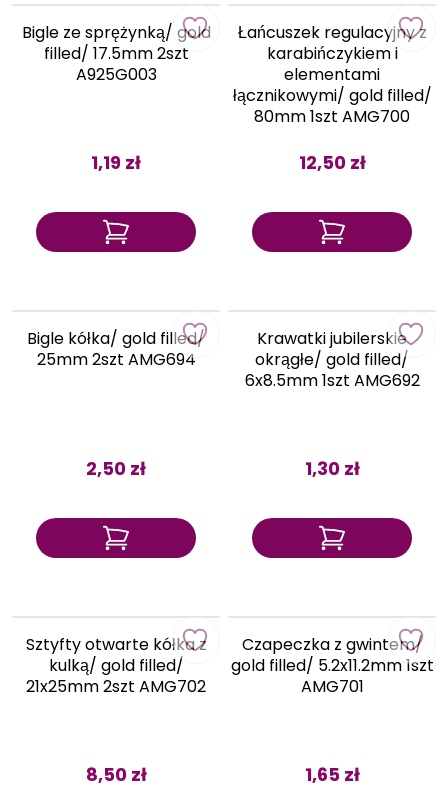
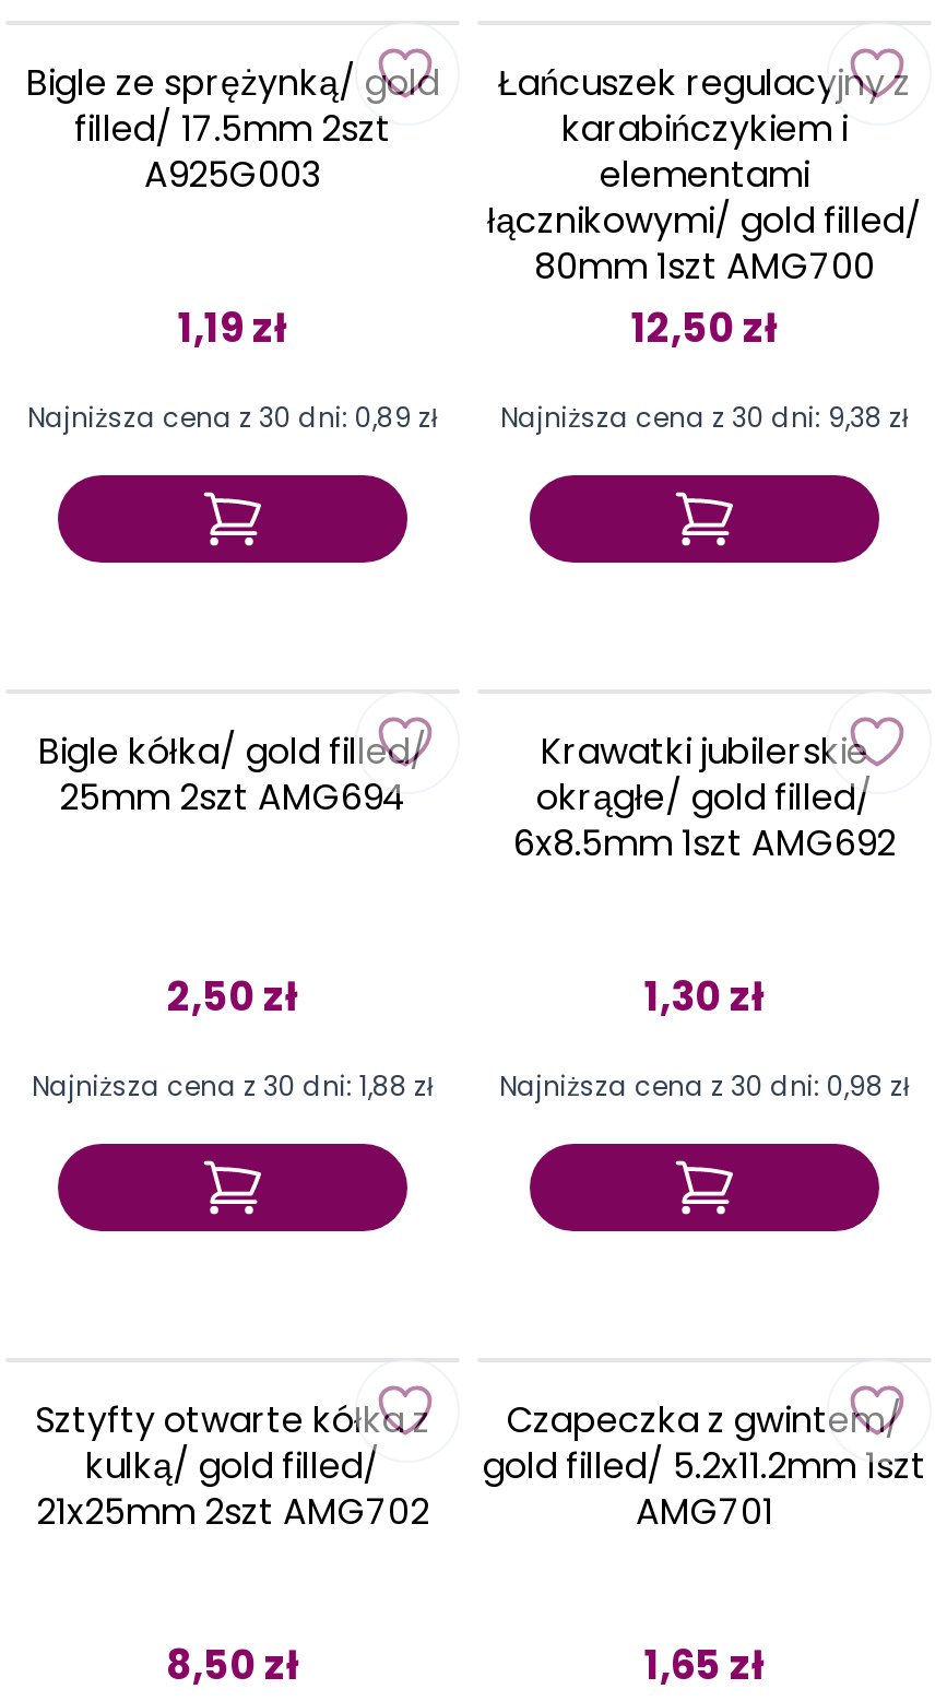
+ Najniższa cena z 30 dni: 0,89 zł

+ Najniższa cena z 30 dni: 9,38 zł

+ Najniższa cena z 30 dni: 1,88 zł

+ Najniższa cena z 30 dni: 0,98 zł
